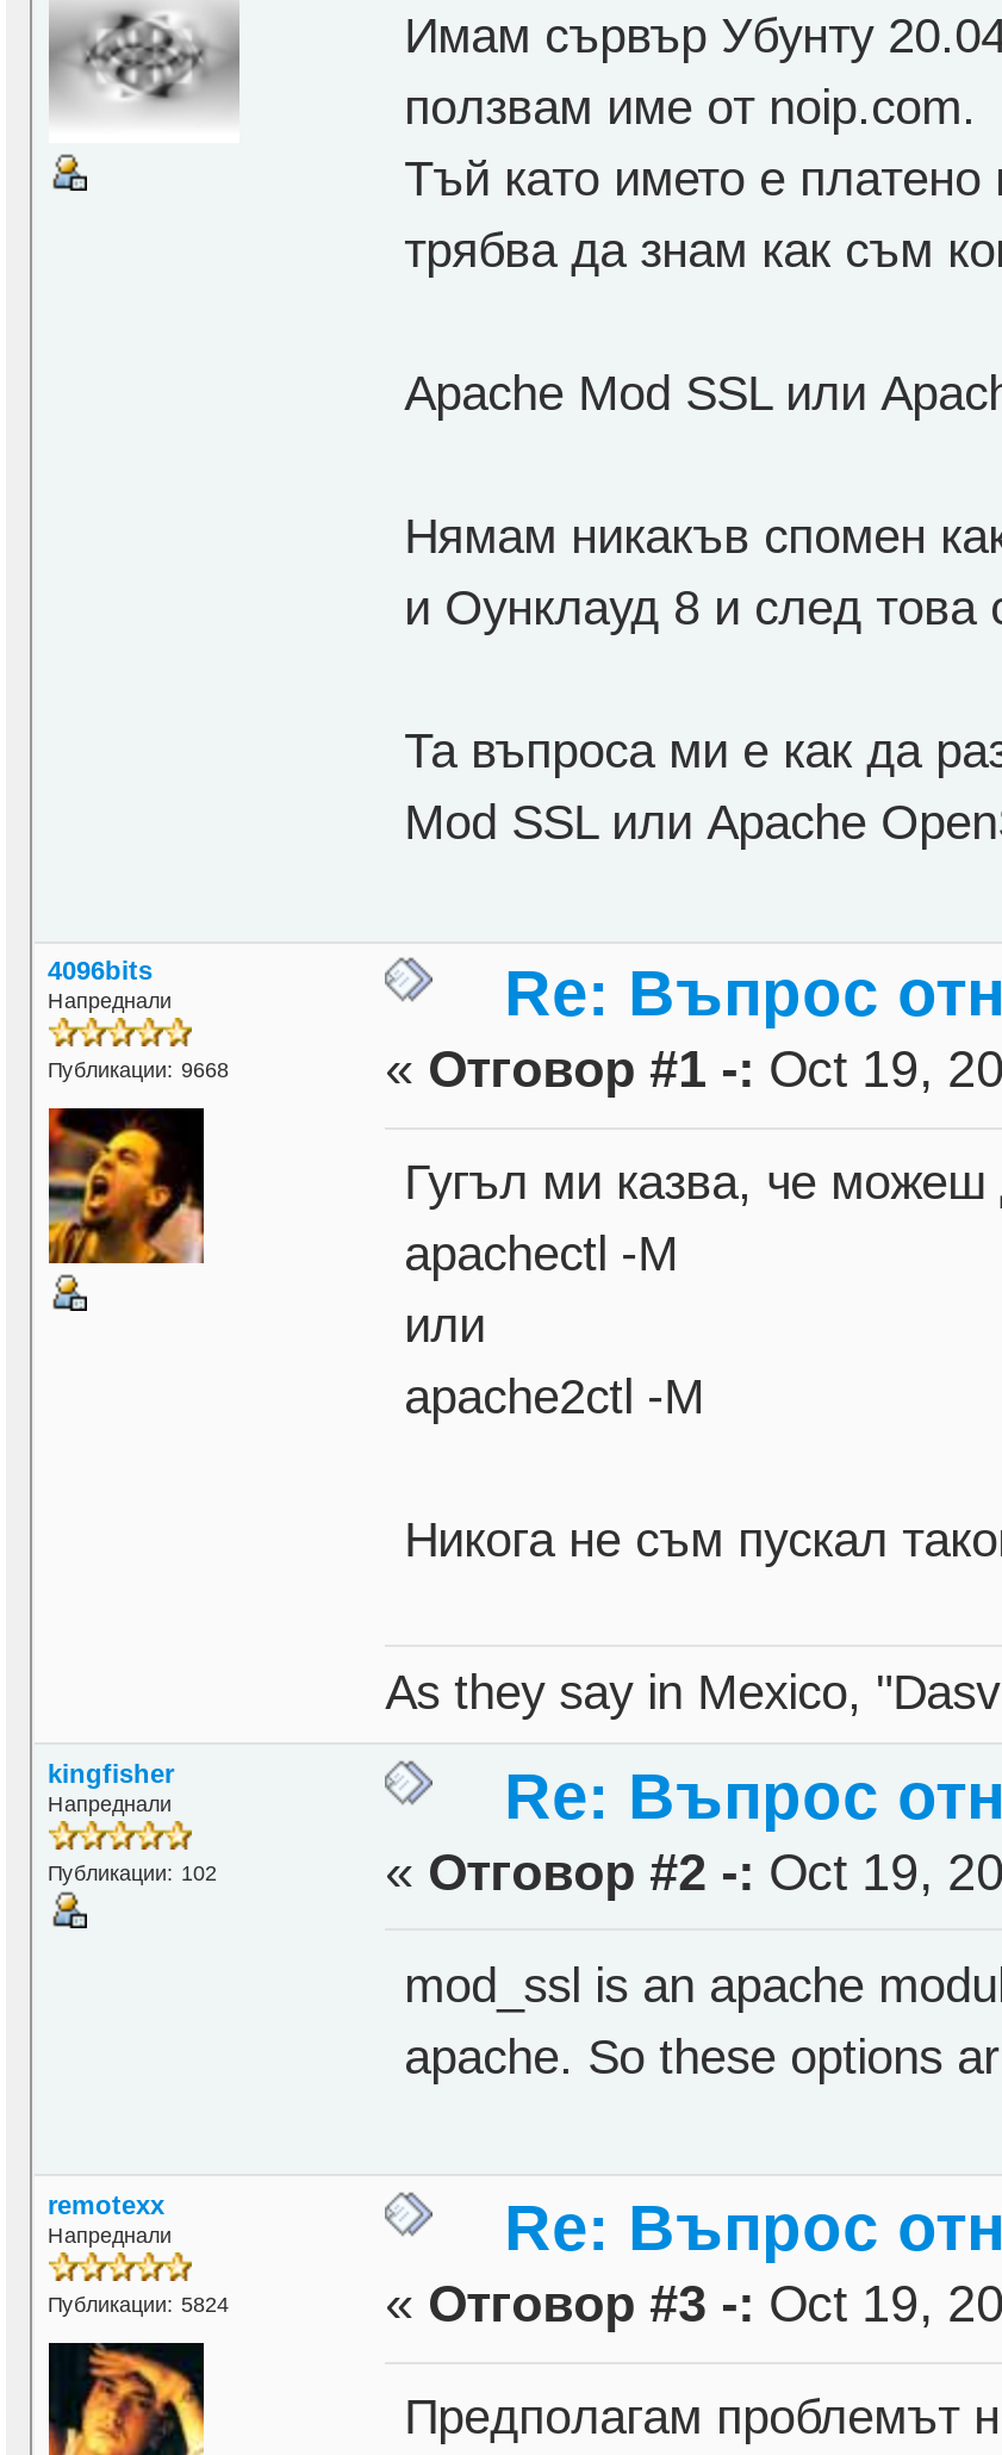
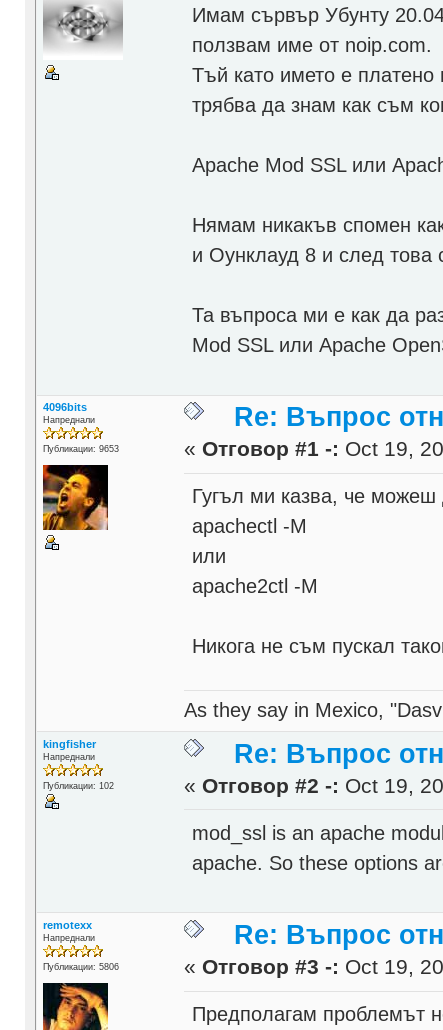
- Публикации: 9668
+ Публикации: 9653

- Публикации: 5824
+ Публикации: 5806
